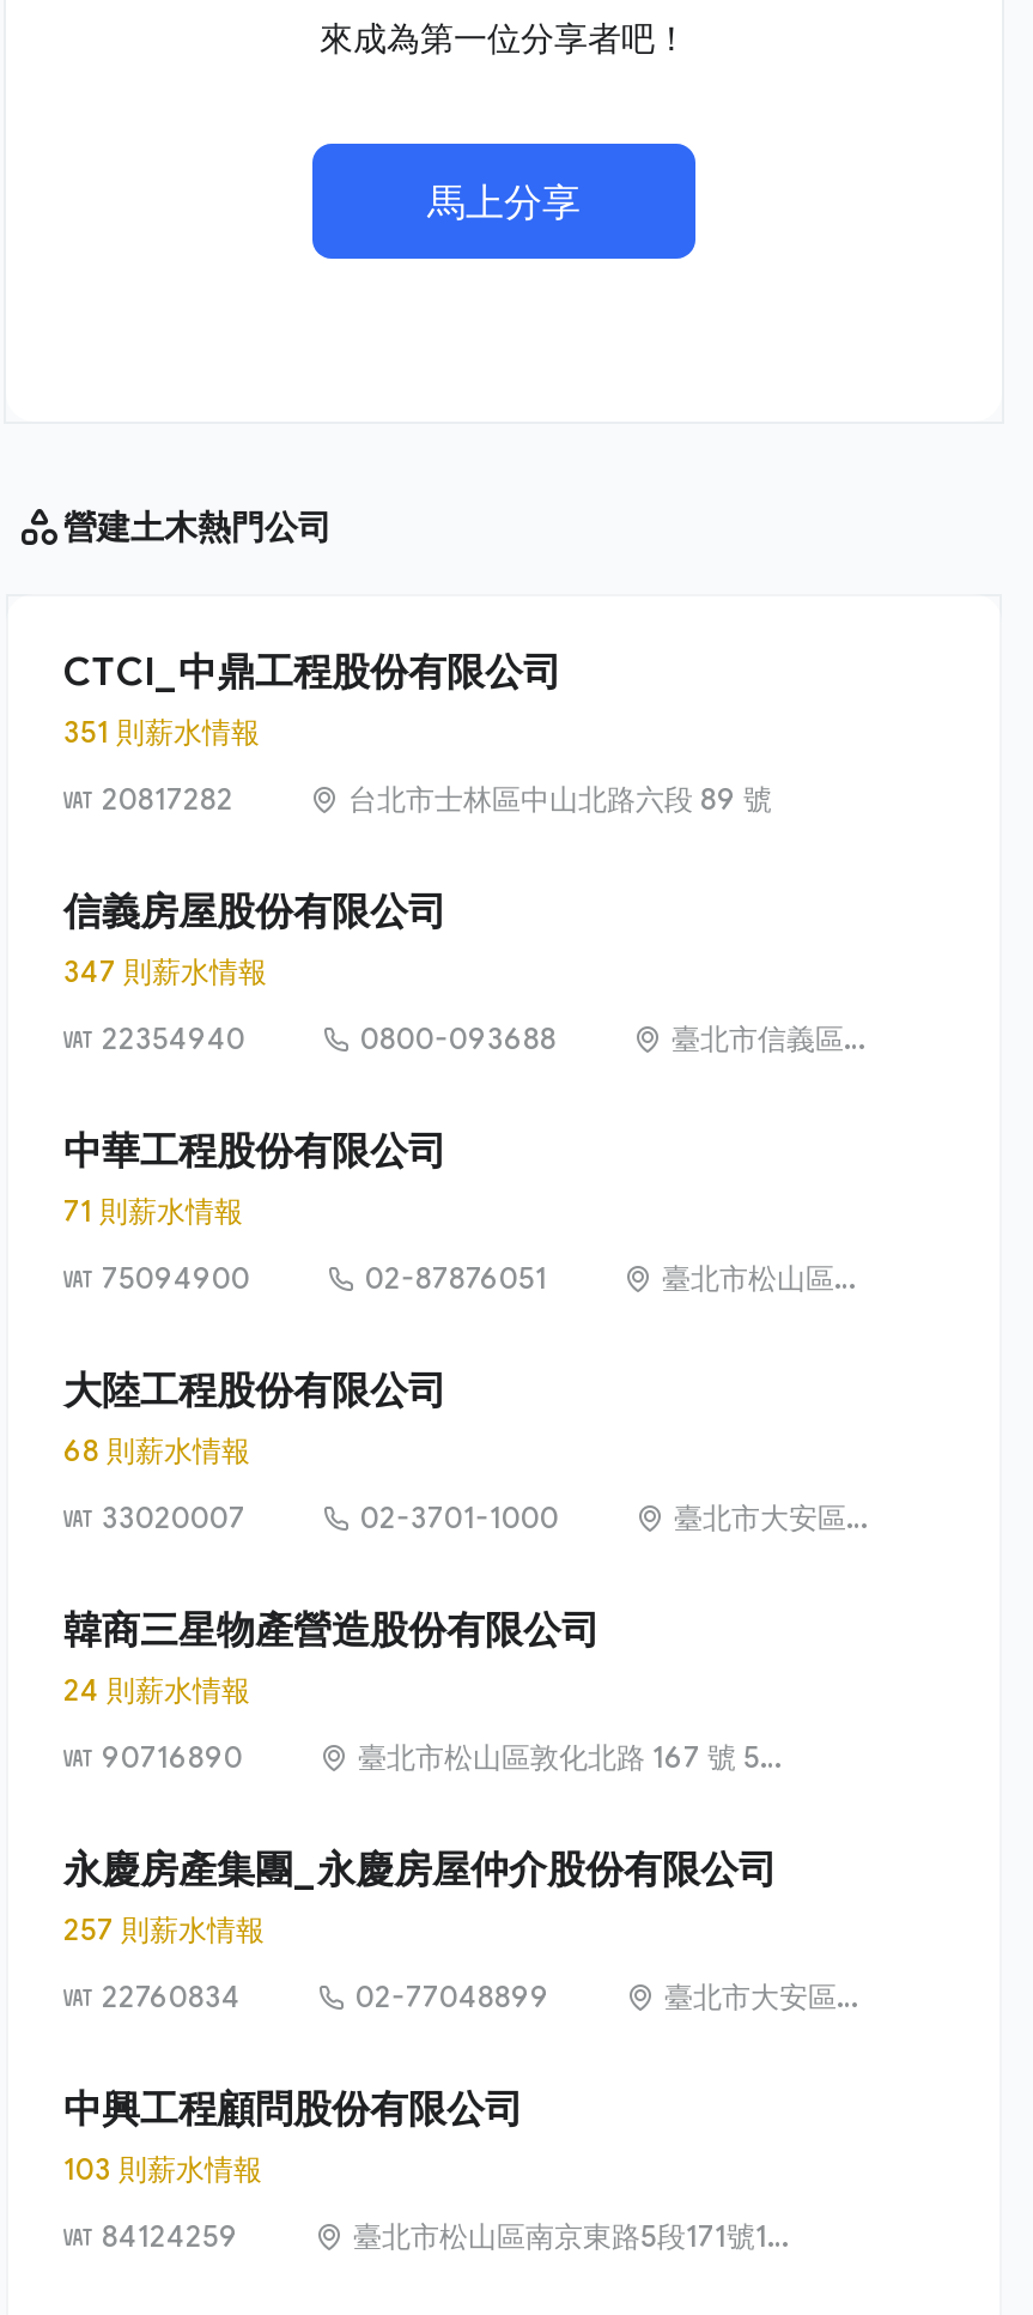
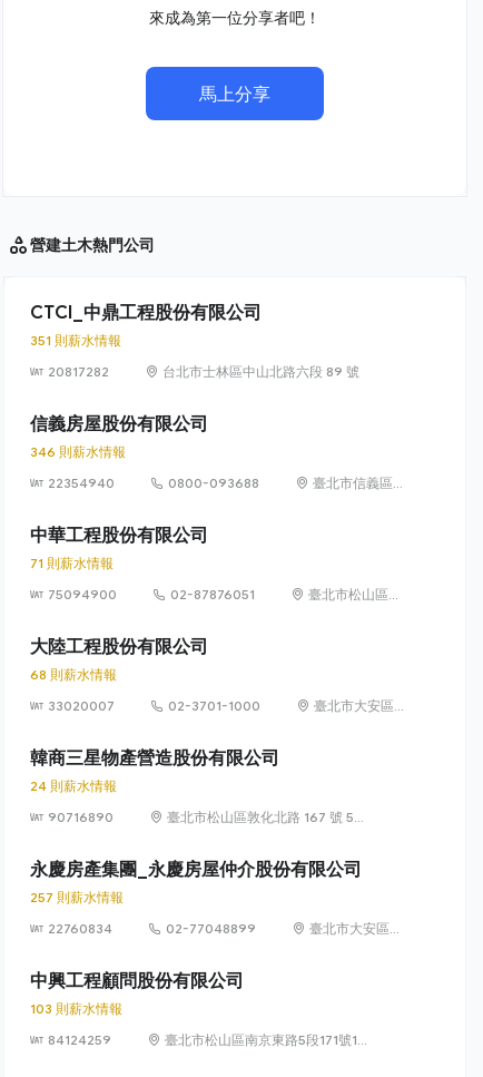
- 347 則薪水情報
+ 346 則薪水情報
